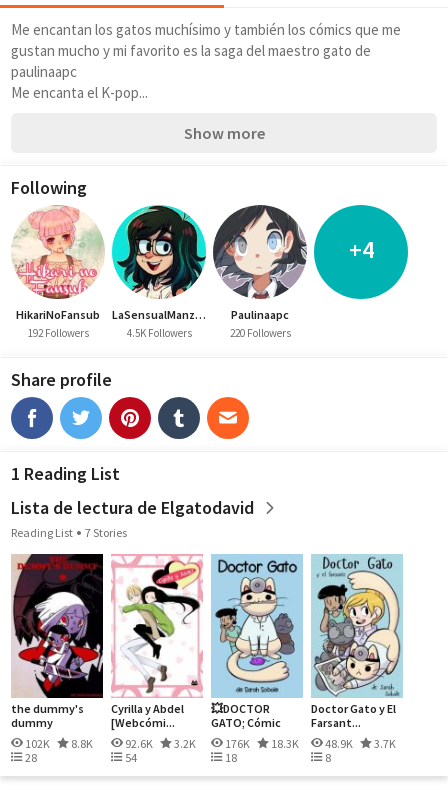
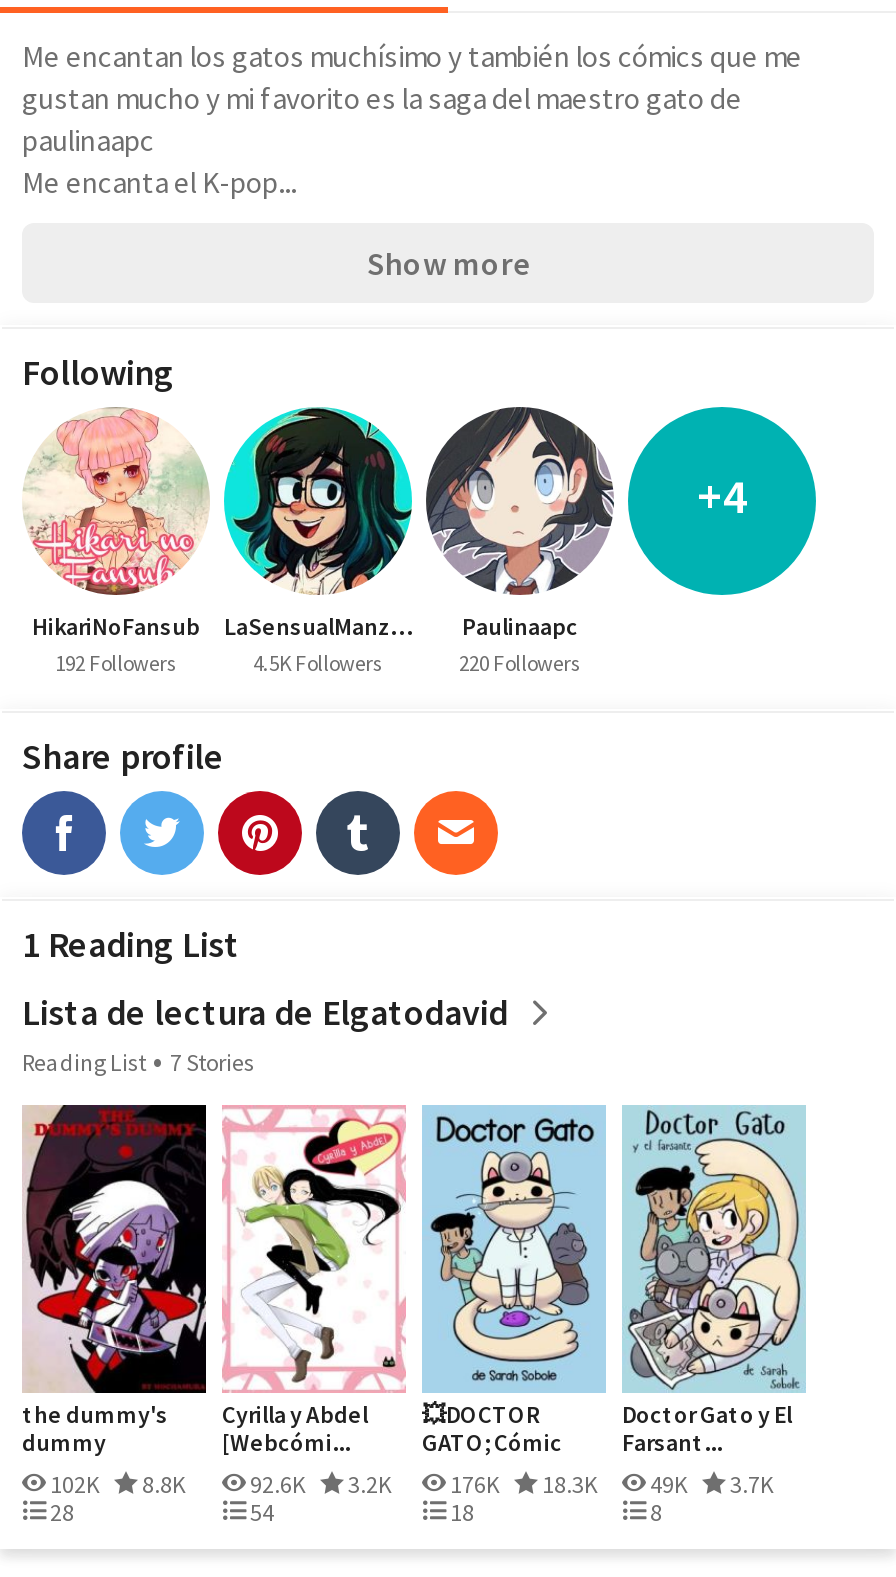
- 48.9K
+ 49K
